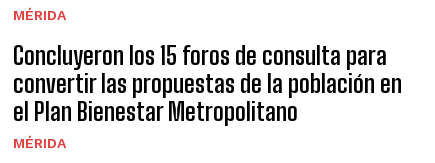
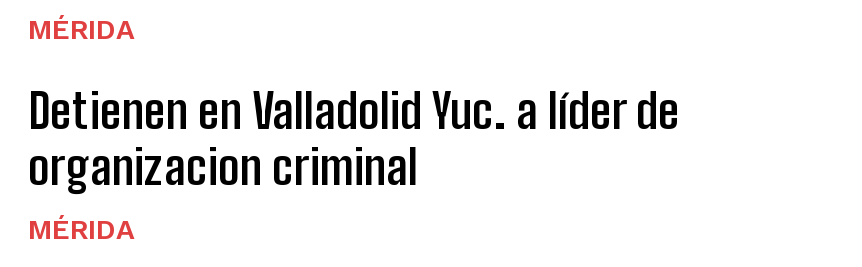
- Concluyeron los 15 foros de consulta para
- convertir las propuestas de la población en
- el Plan Bienestar Metropolitano
+ Detienen en Valladolid Yuc. a líder de
+ organizacion criminal
